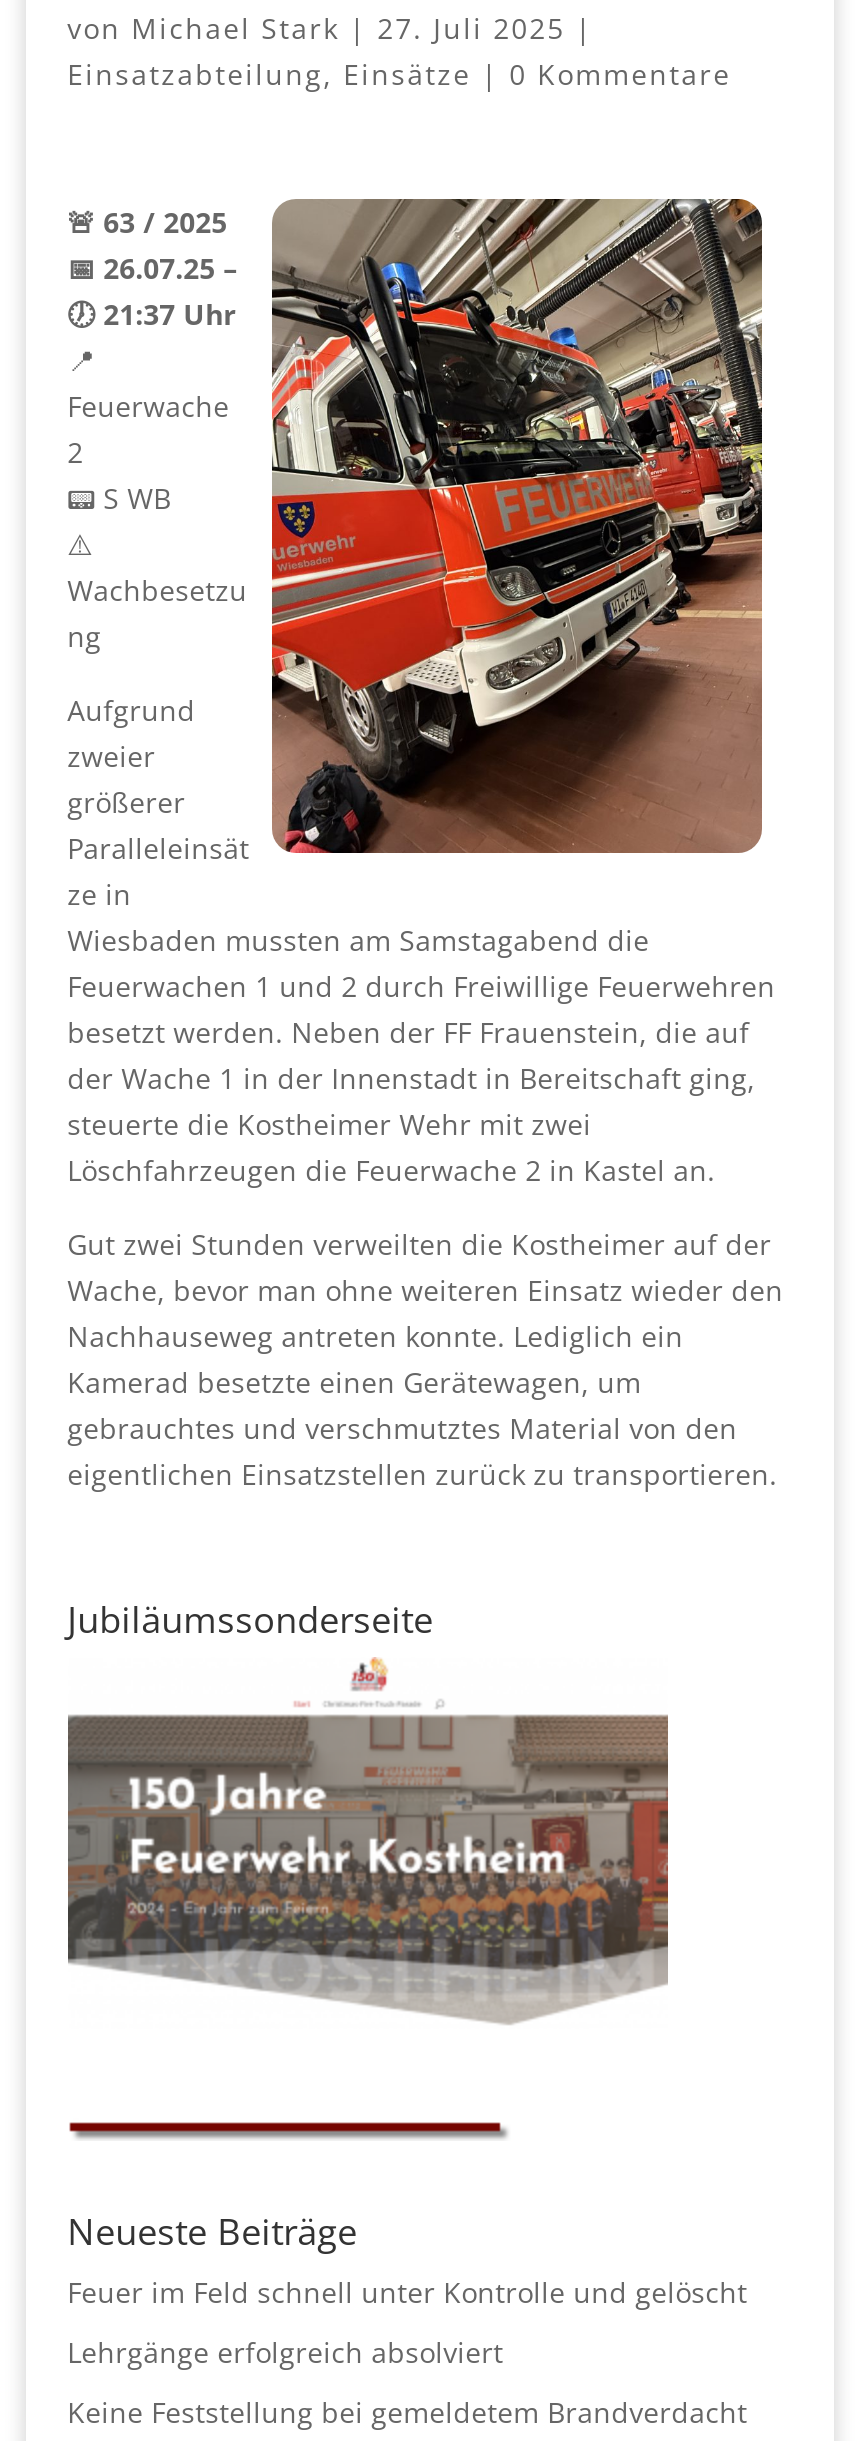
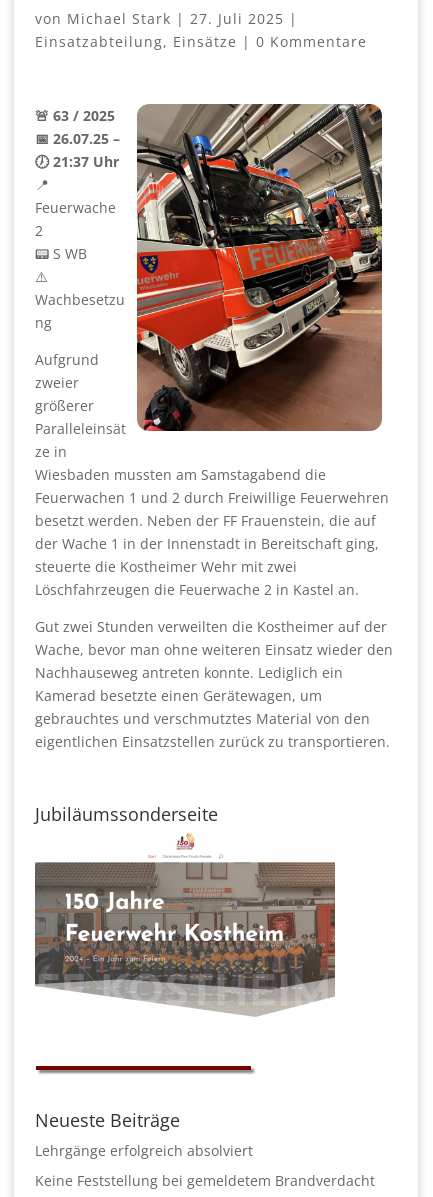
- Feuer im Feld schnell unter Kontrolle und gelöscht
